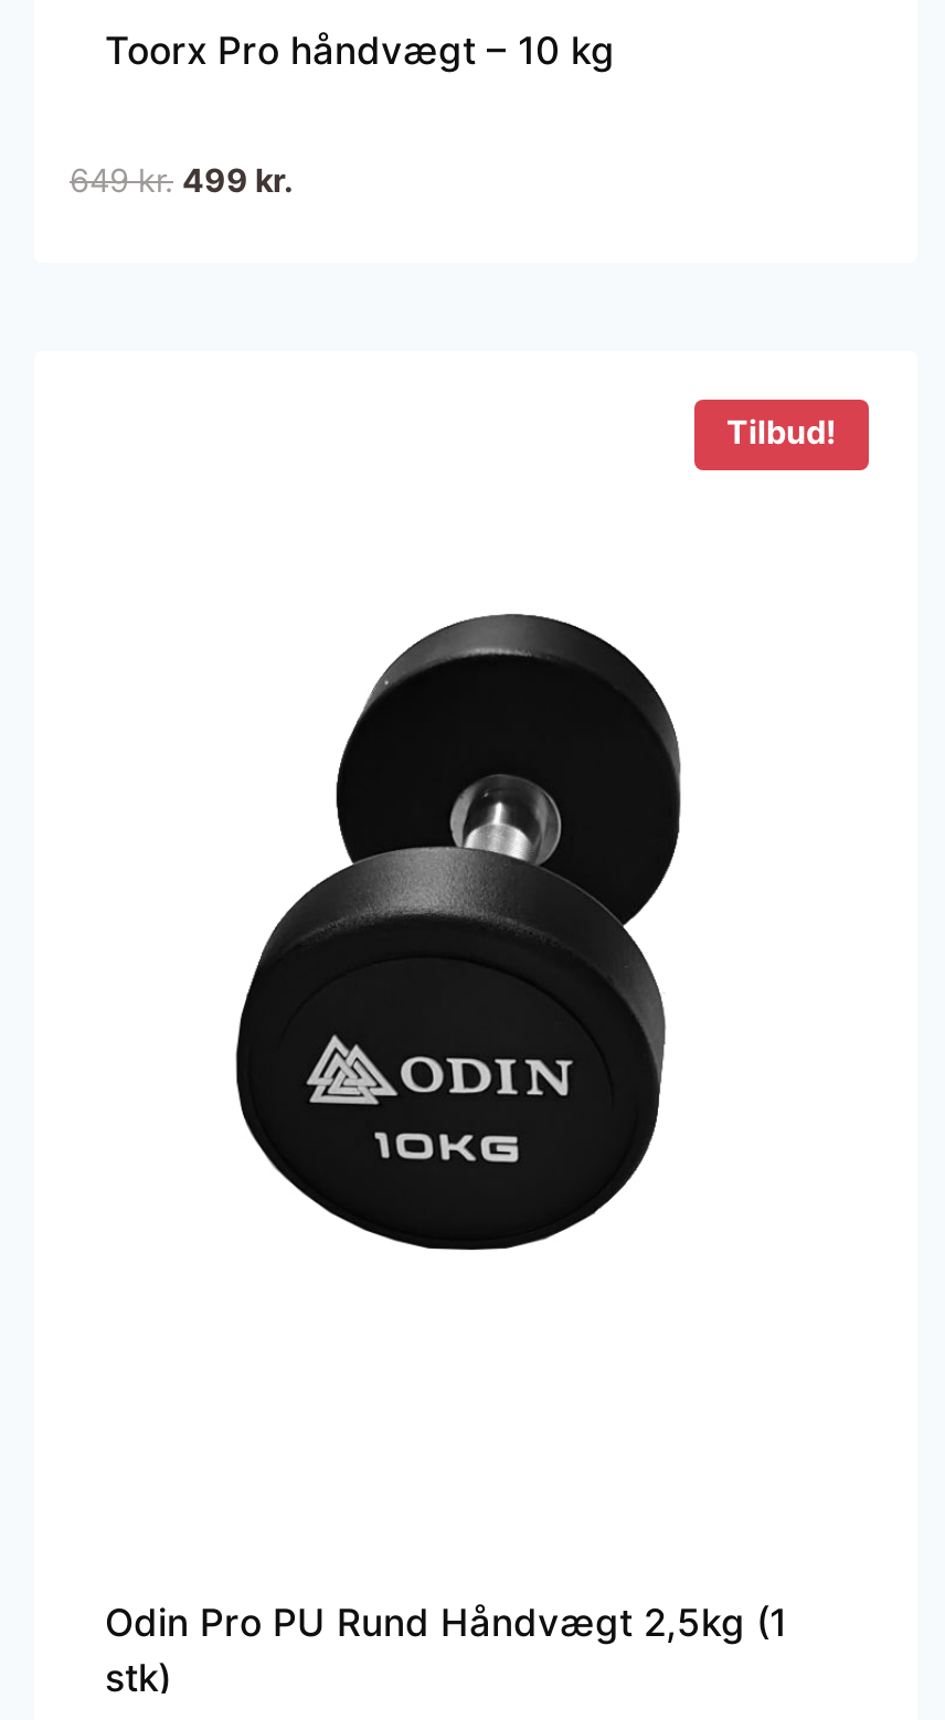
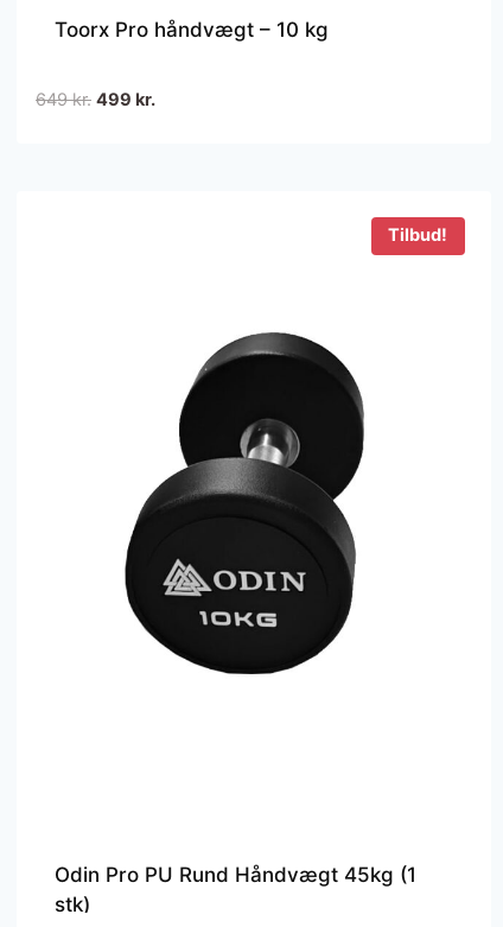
- Odin Pro PU Rund Håndvægt 2,5kg (1
+ Odin Pro PU Rund Håndvægt 45kg (1
